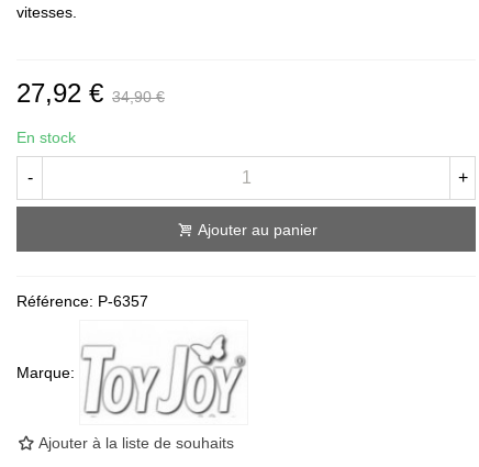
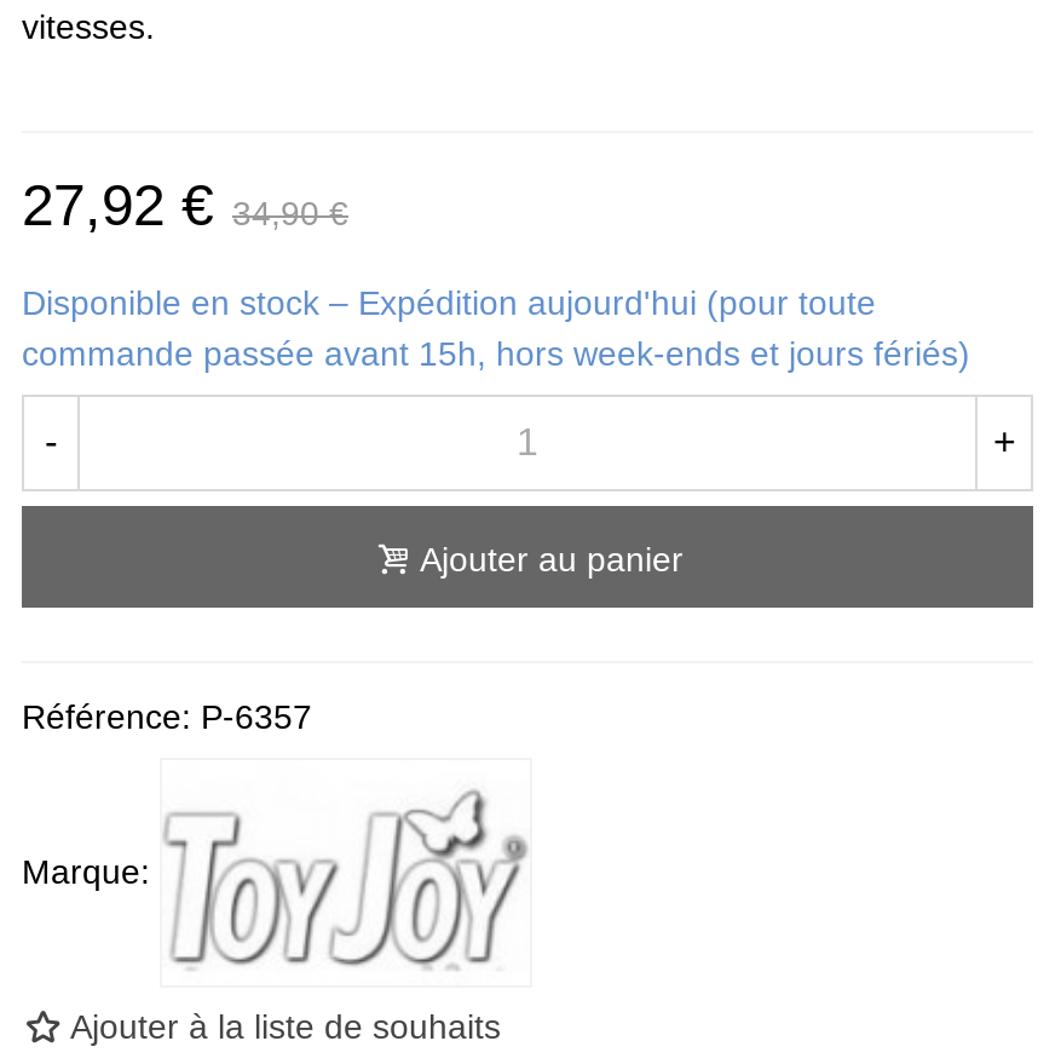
- En stock
+ Disponible en stock – Expédition aujourd'hui (pour toute
+ commande passée avant 15h, hors week-ends et jours fériés)
